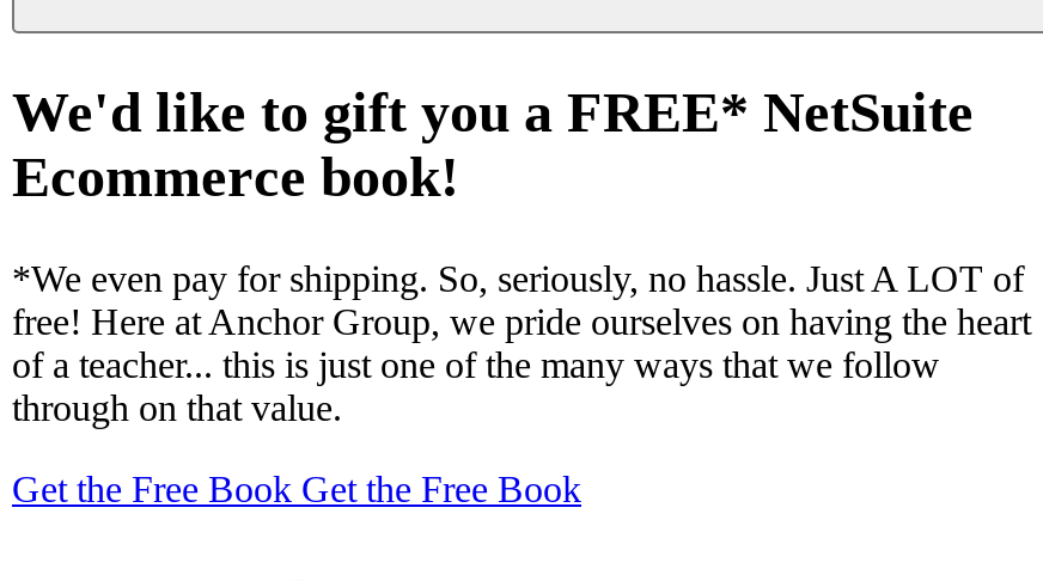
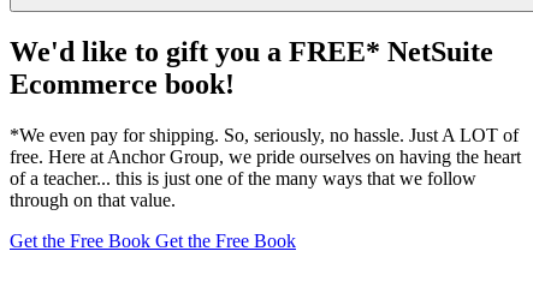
- free! Here at Anchor Group, we pride ourselves on having the heart
+ free. Here at Anchor Group, we pride ourselves on having the heart
